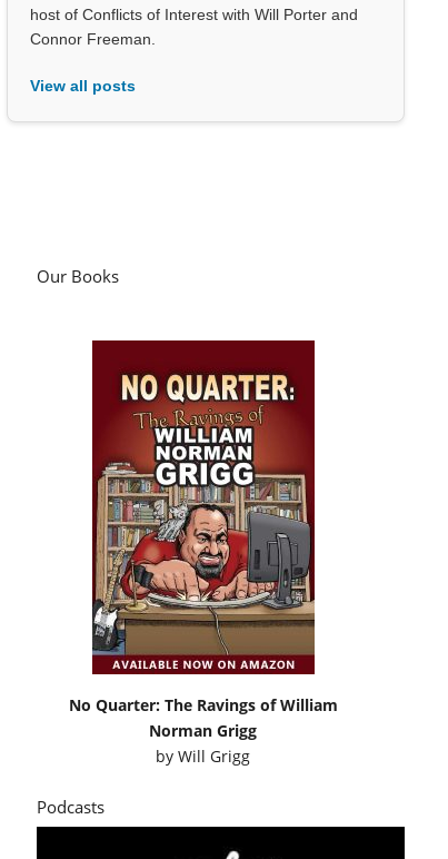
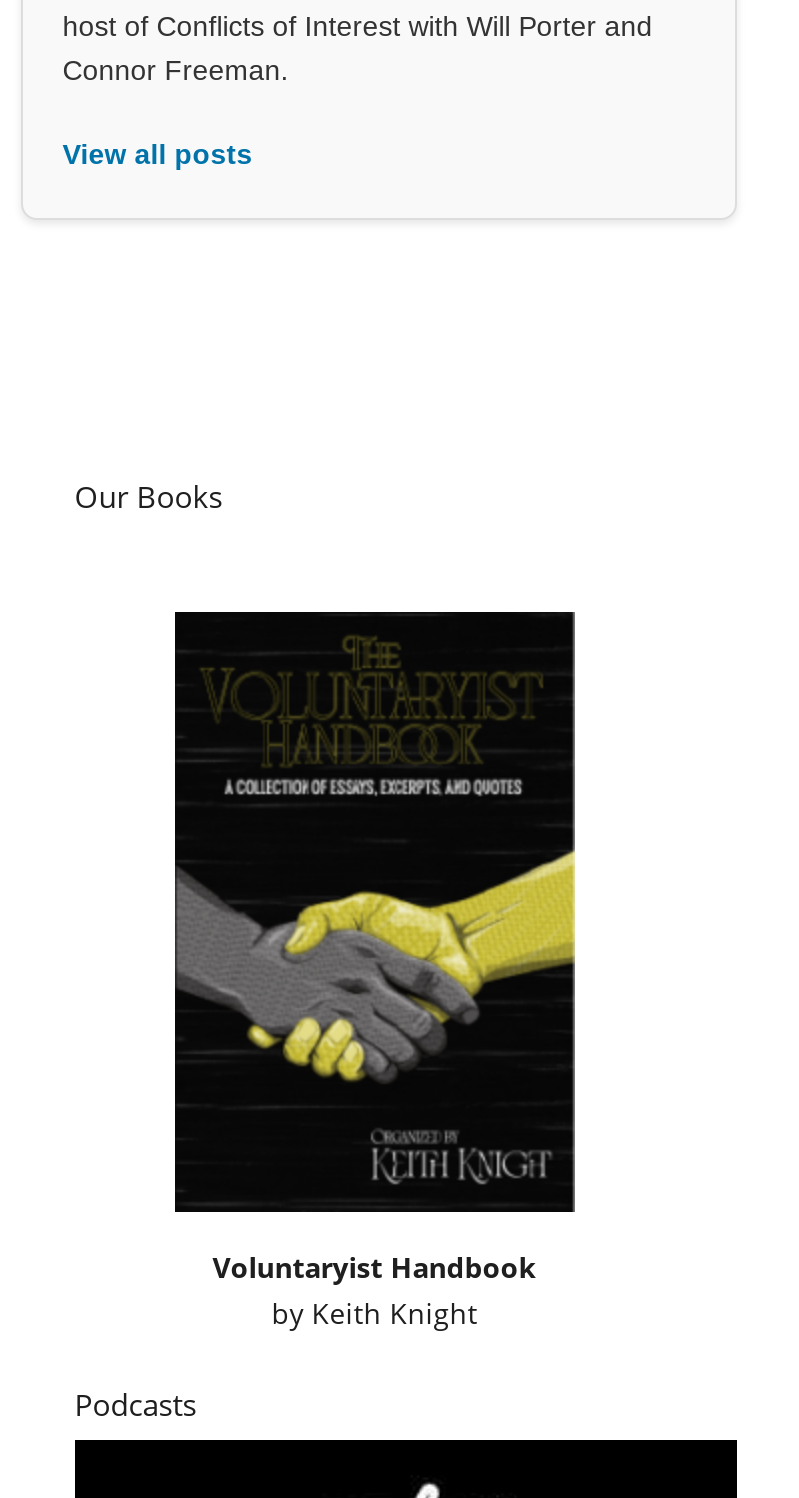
- [image]
- No Quarter: The Ravings of William
- Norman Grigg
- by Will Grigg
+ [image]
+ Voluntaryist Handbook
+ by Keith Knight
